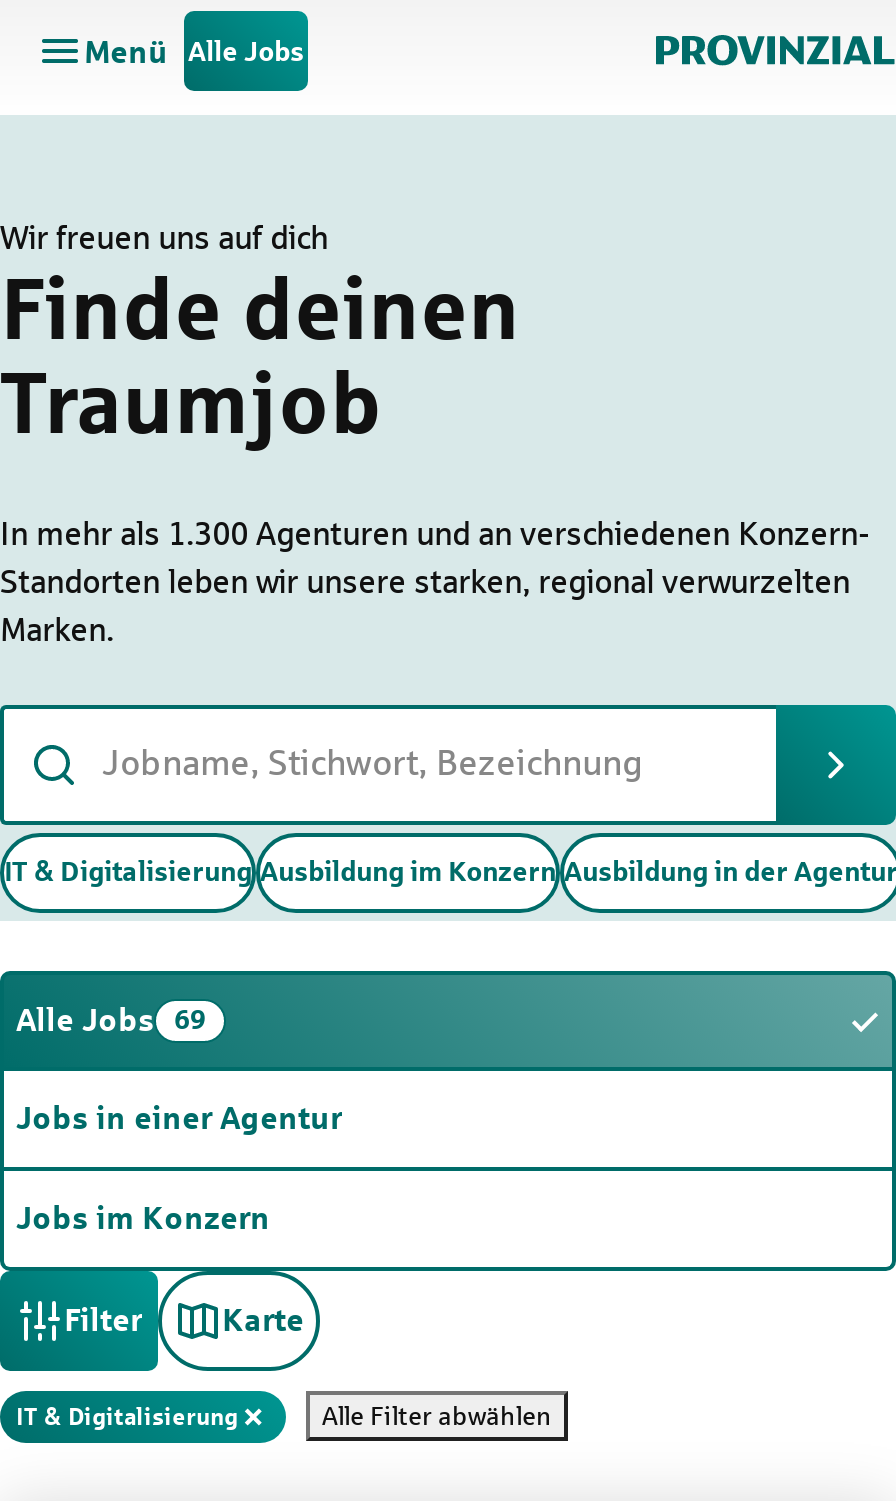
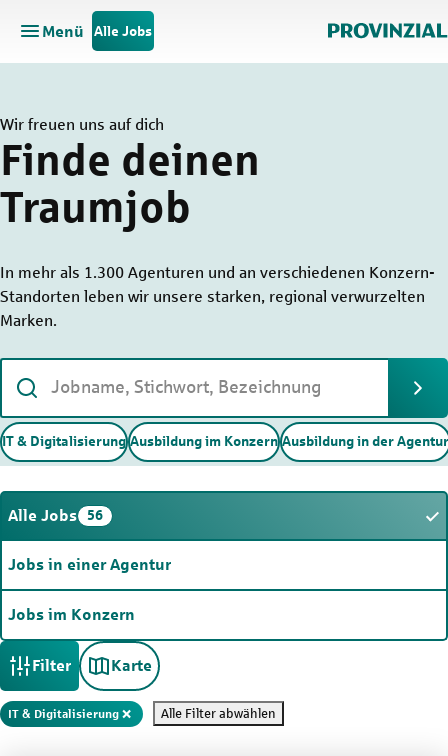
- Alle Jobs 69
+ Alle Jobs 56
